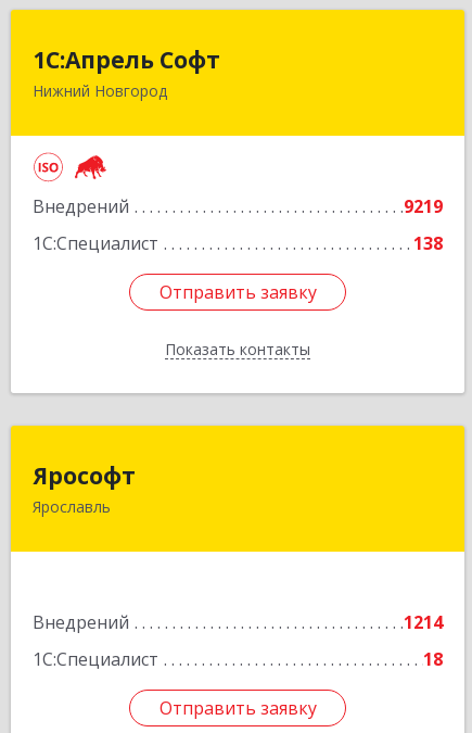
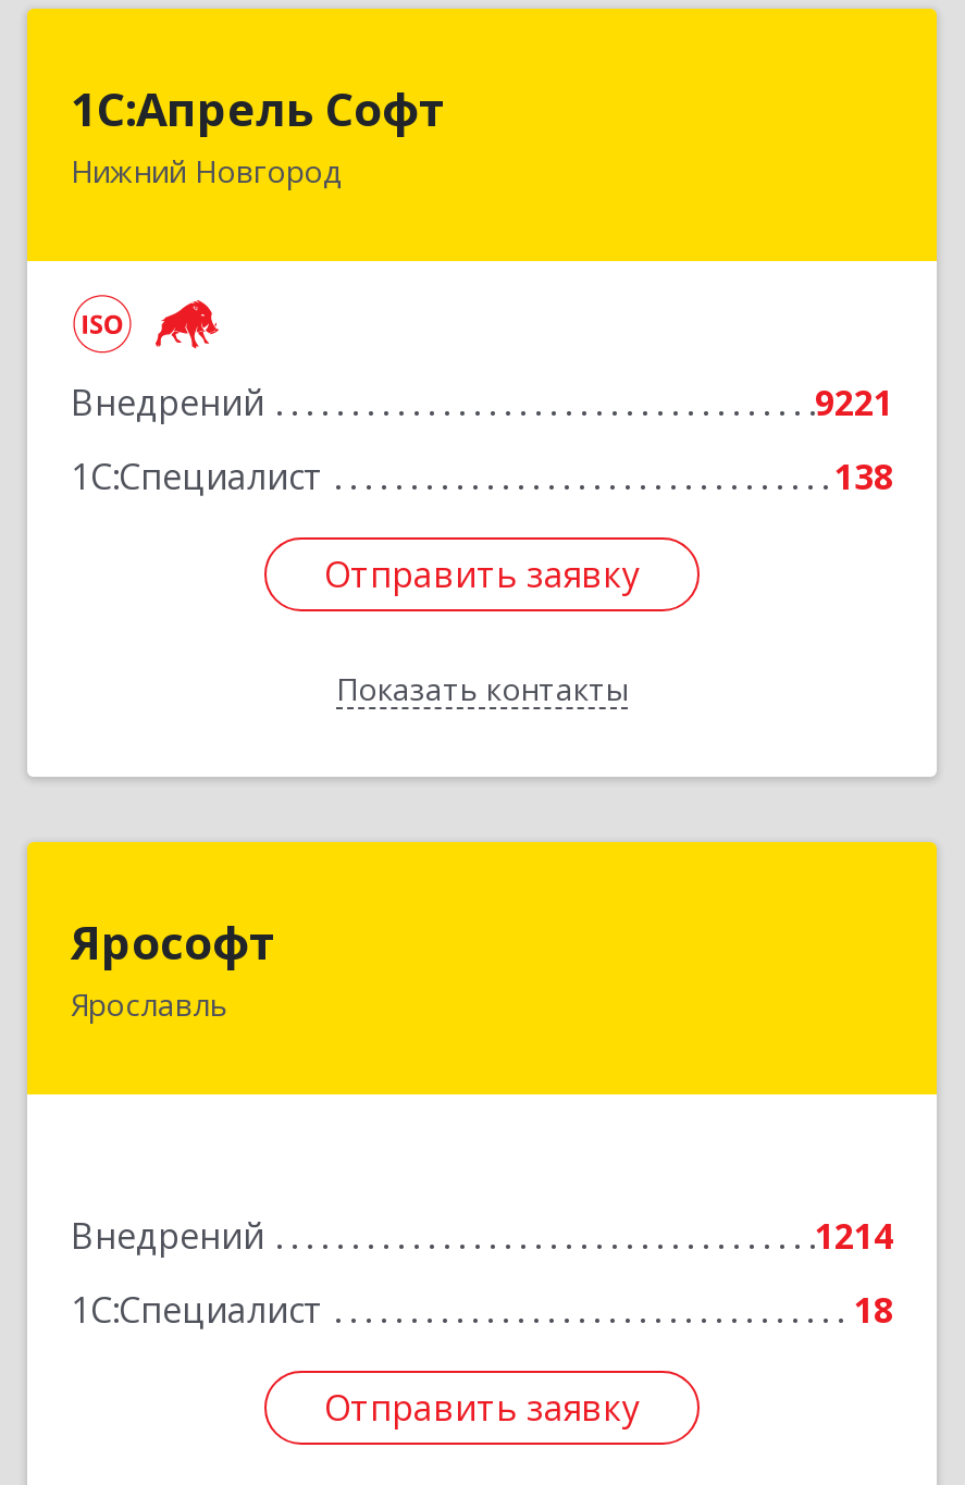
- 9219
+ 9221
